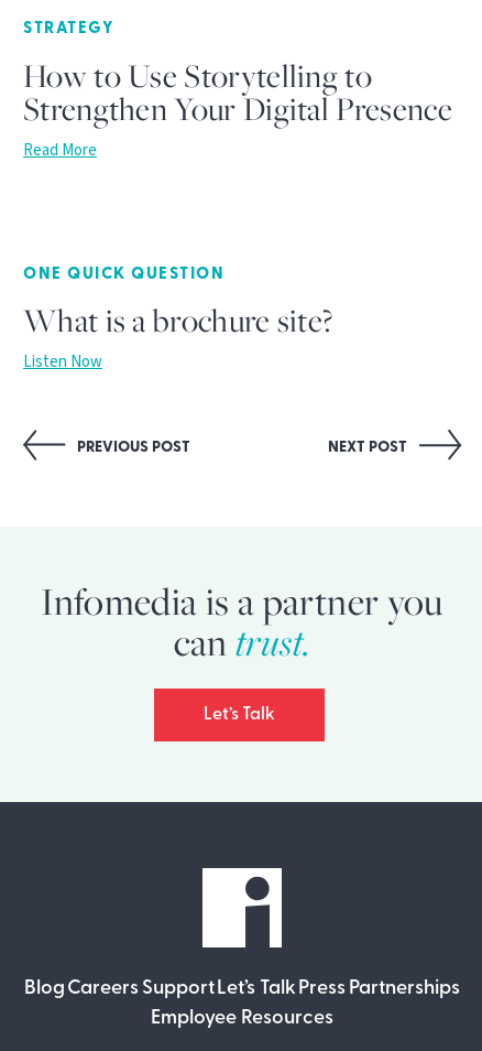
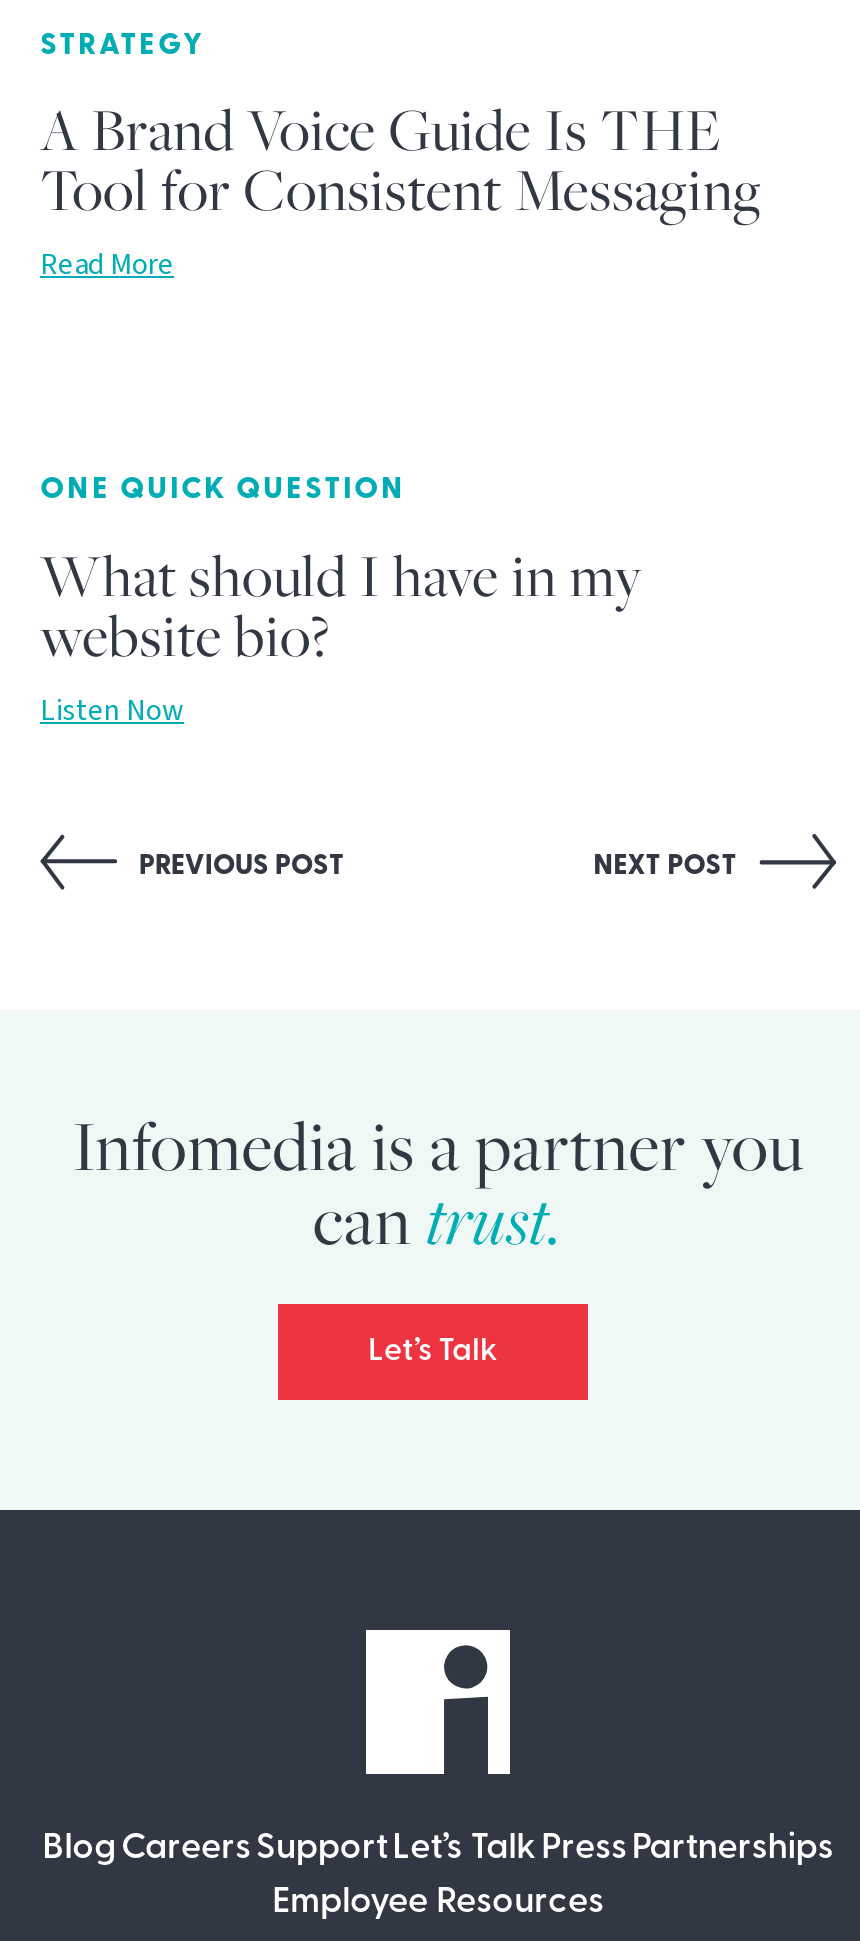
- How to Use Storytelling to
- Strengthen Your Digital Presence
+ A Brand Voice Guide Is THE
+ Tool for Consistent Messaging

- What is a brochure site?
+ What should I have in my
+ website bio?
